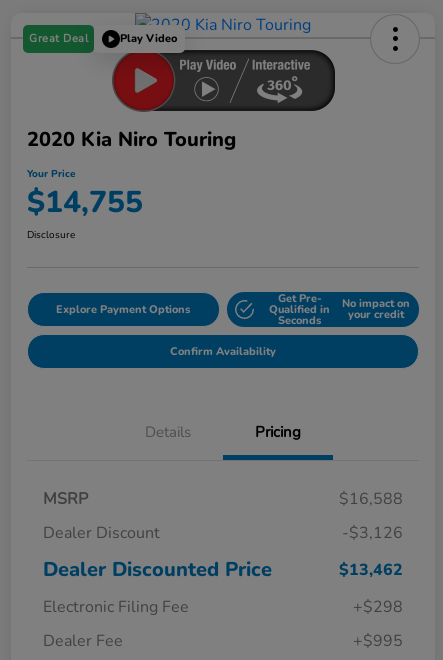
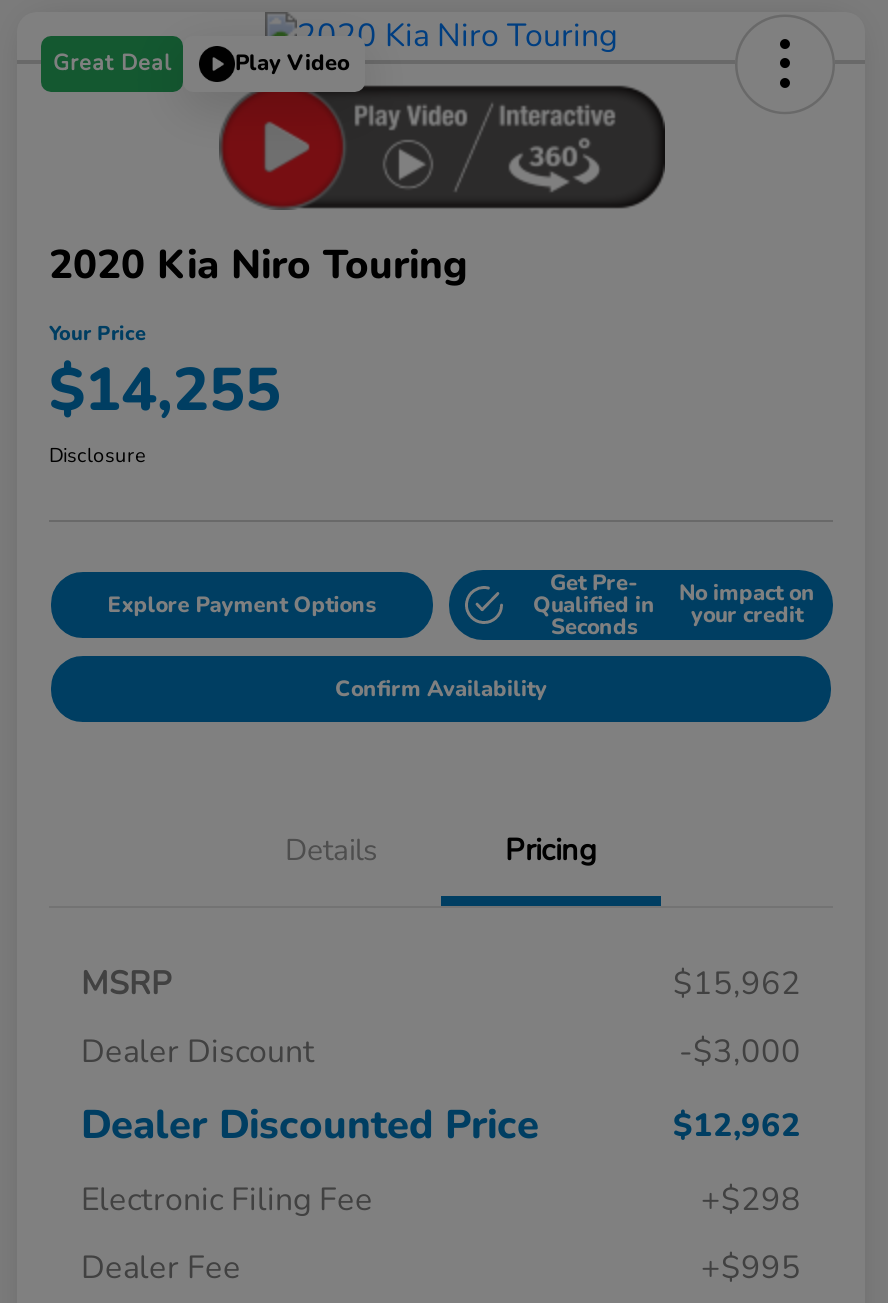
- $14,755
+ $14,255

- $16,588
+ $15,962

- -$3,126
+ -$3,000

- $13,462
+ $12,962
